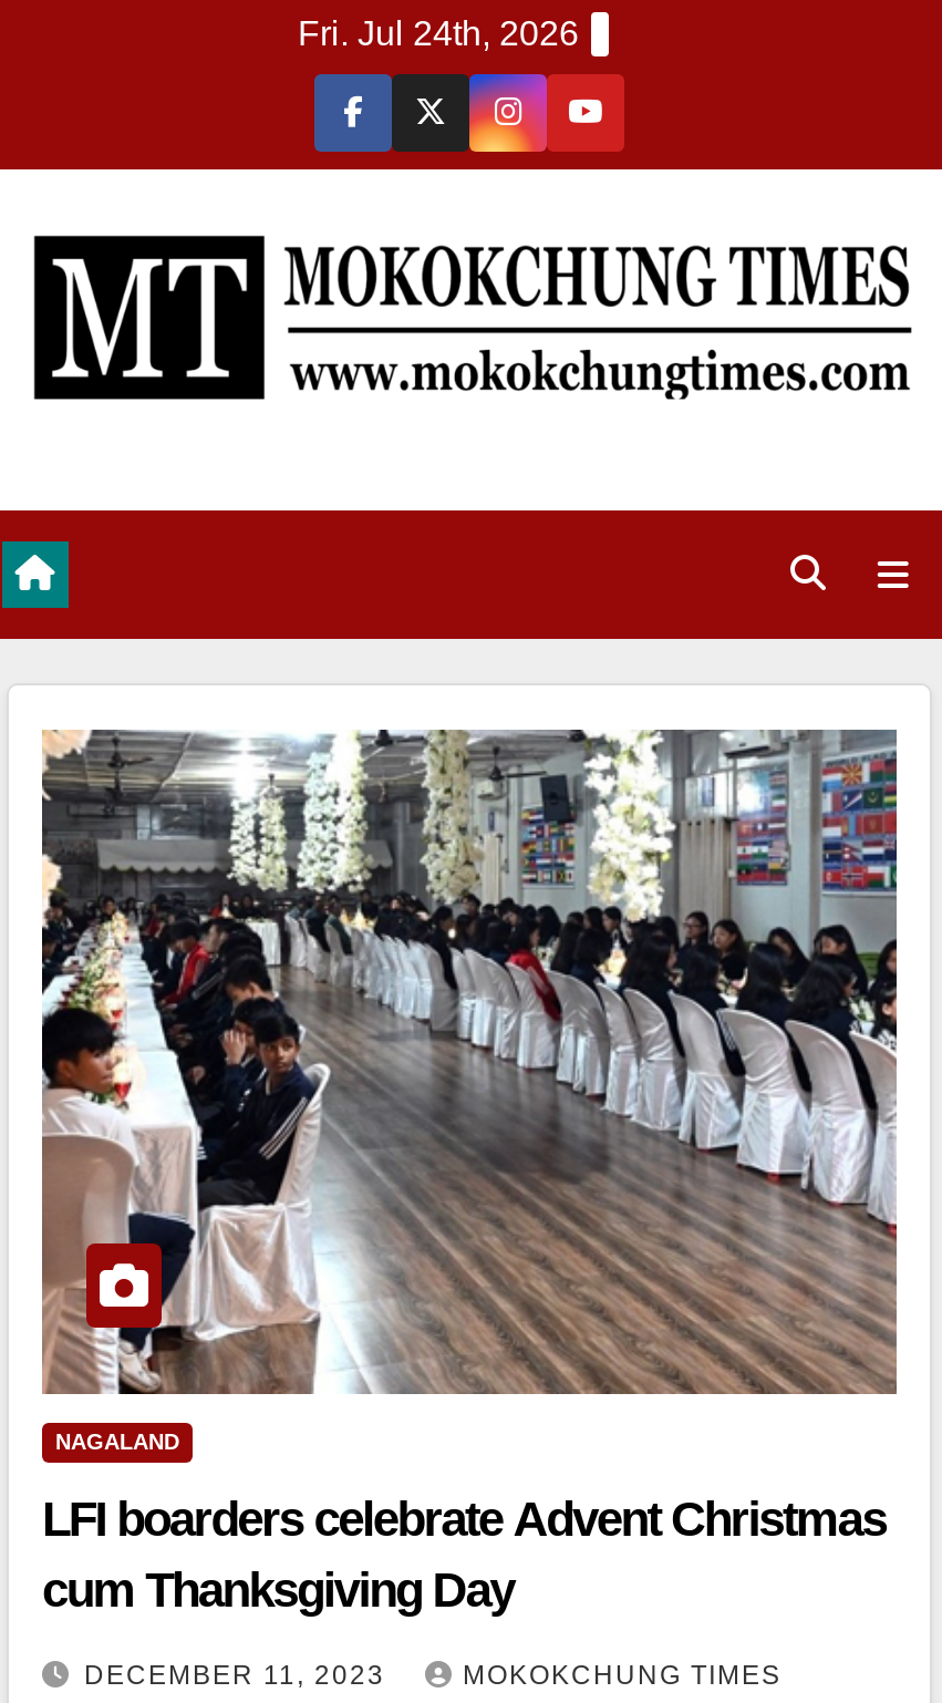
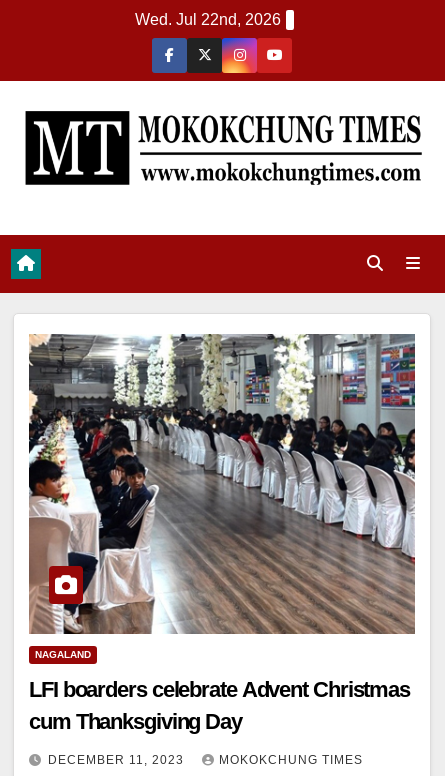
- Fri. Jul 24th, 2026
+ Wed. Jul 22nd, 2026
